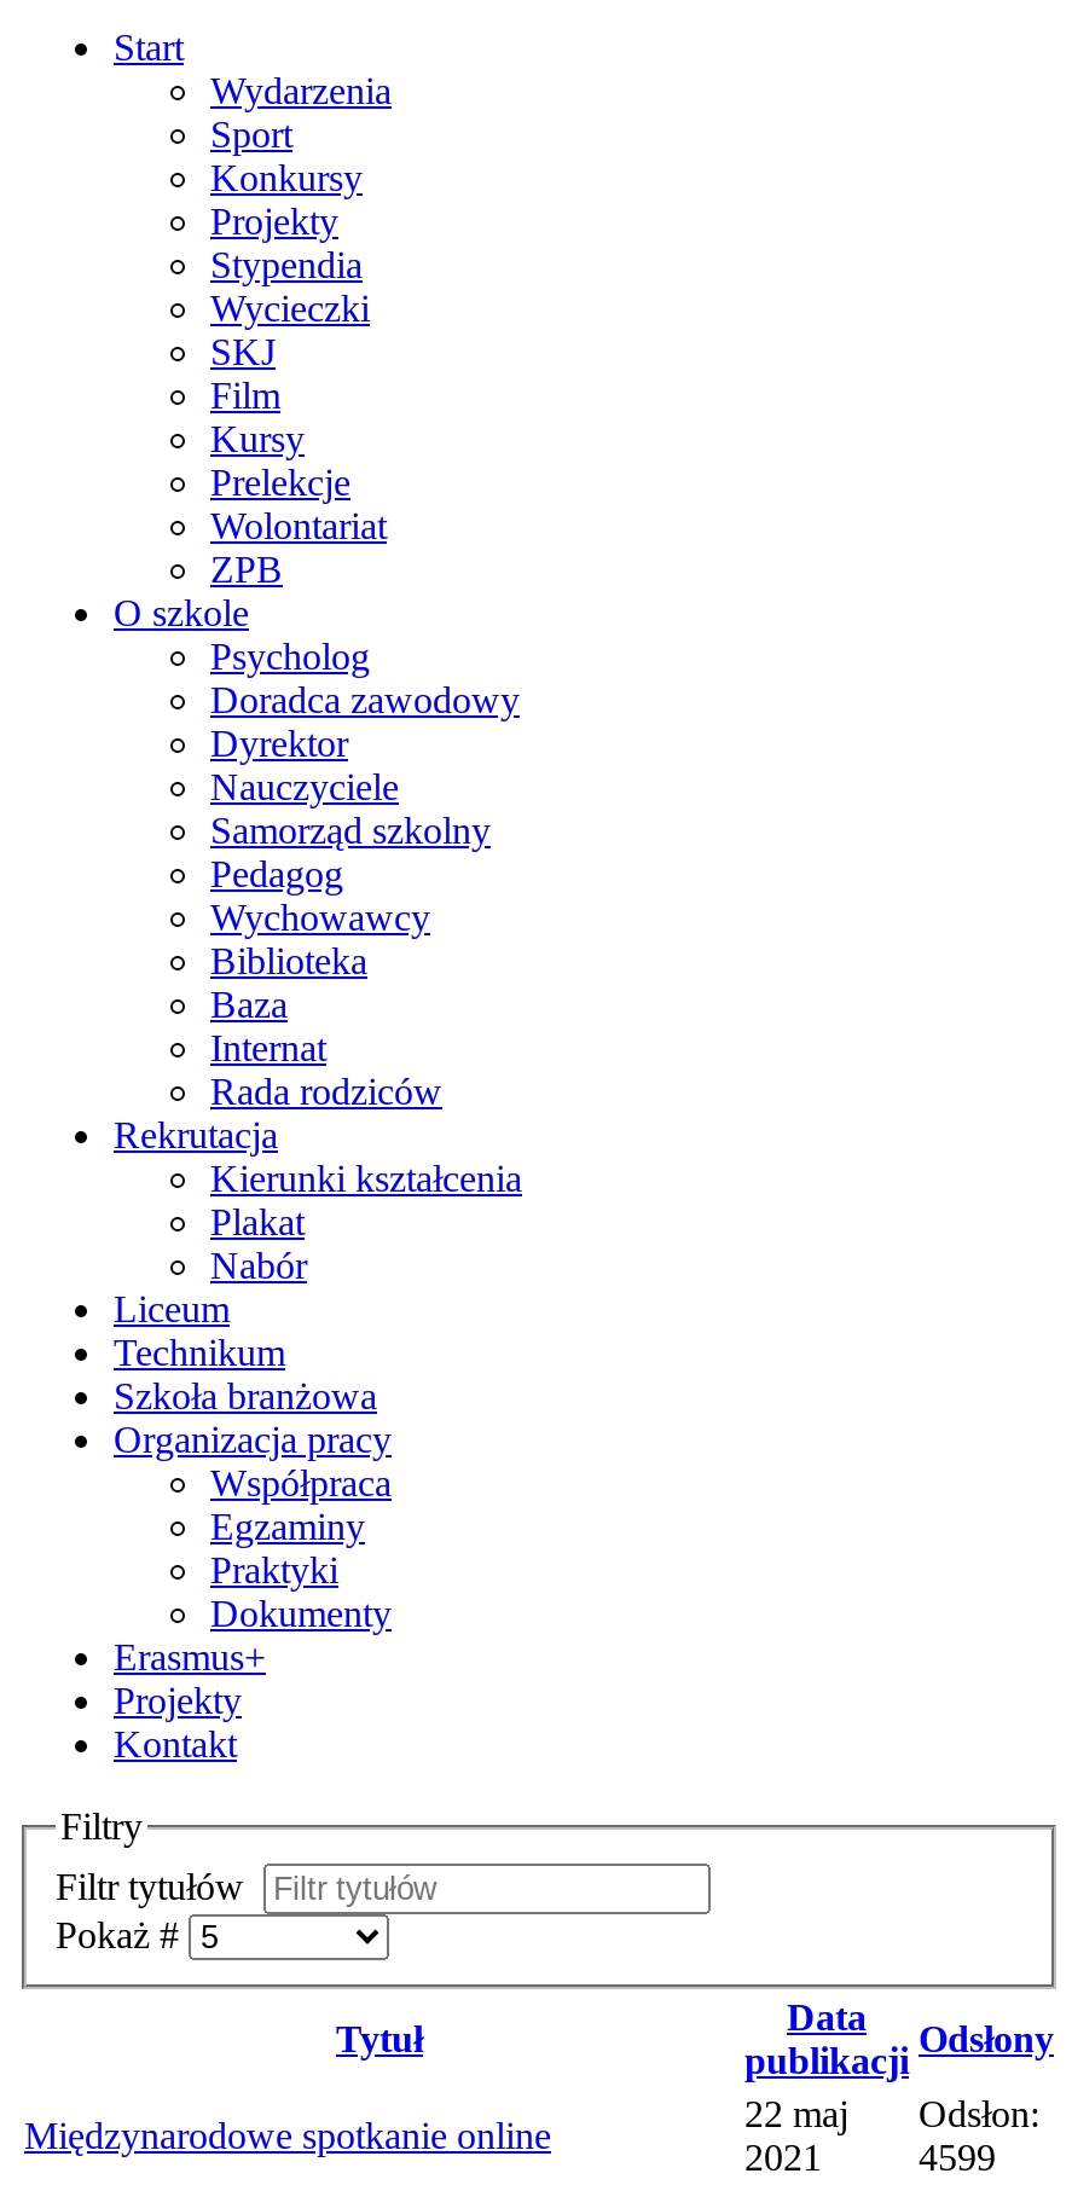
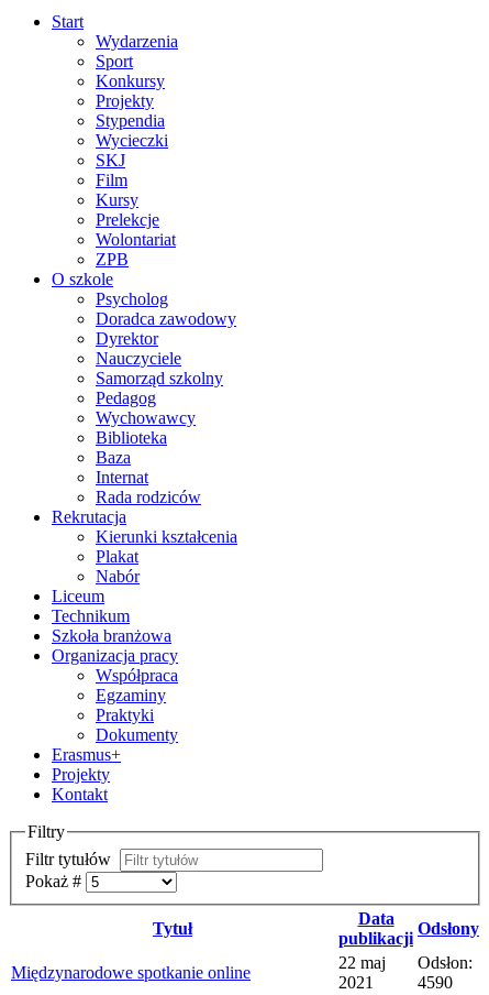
- 4599
+ 4590
